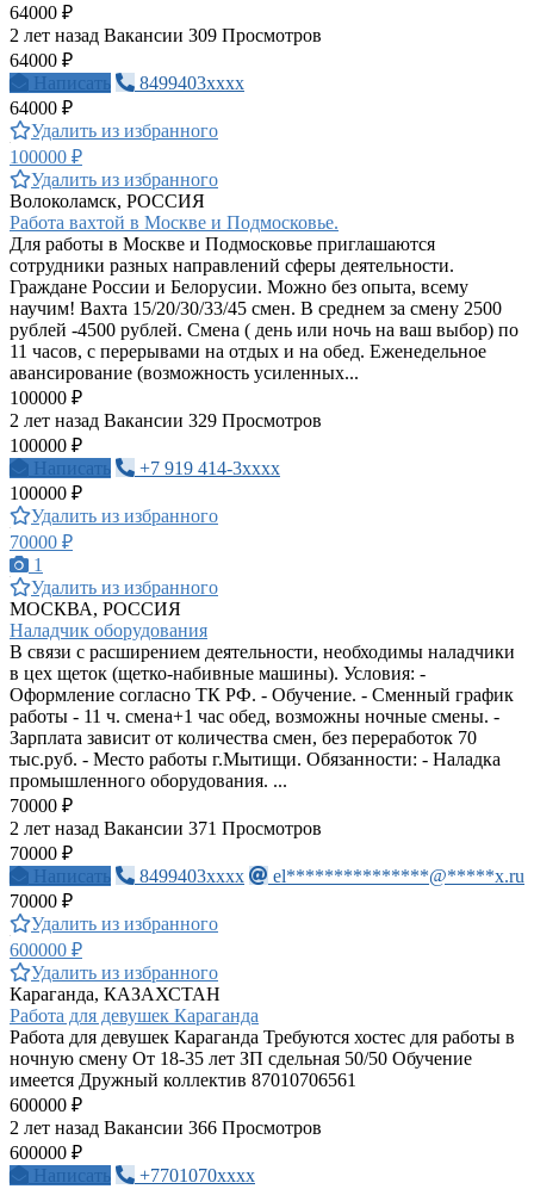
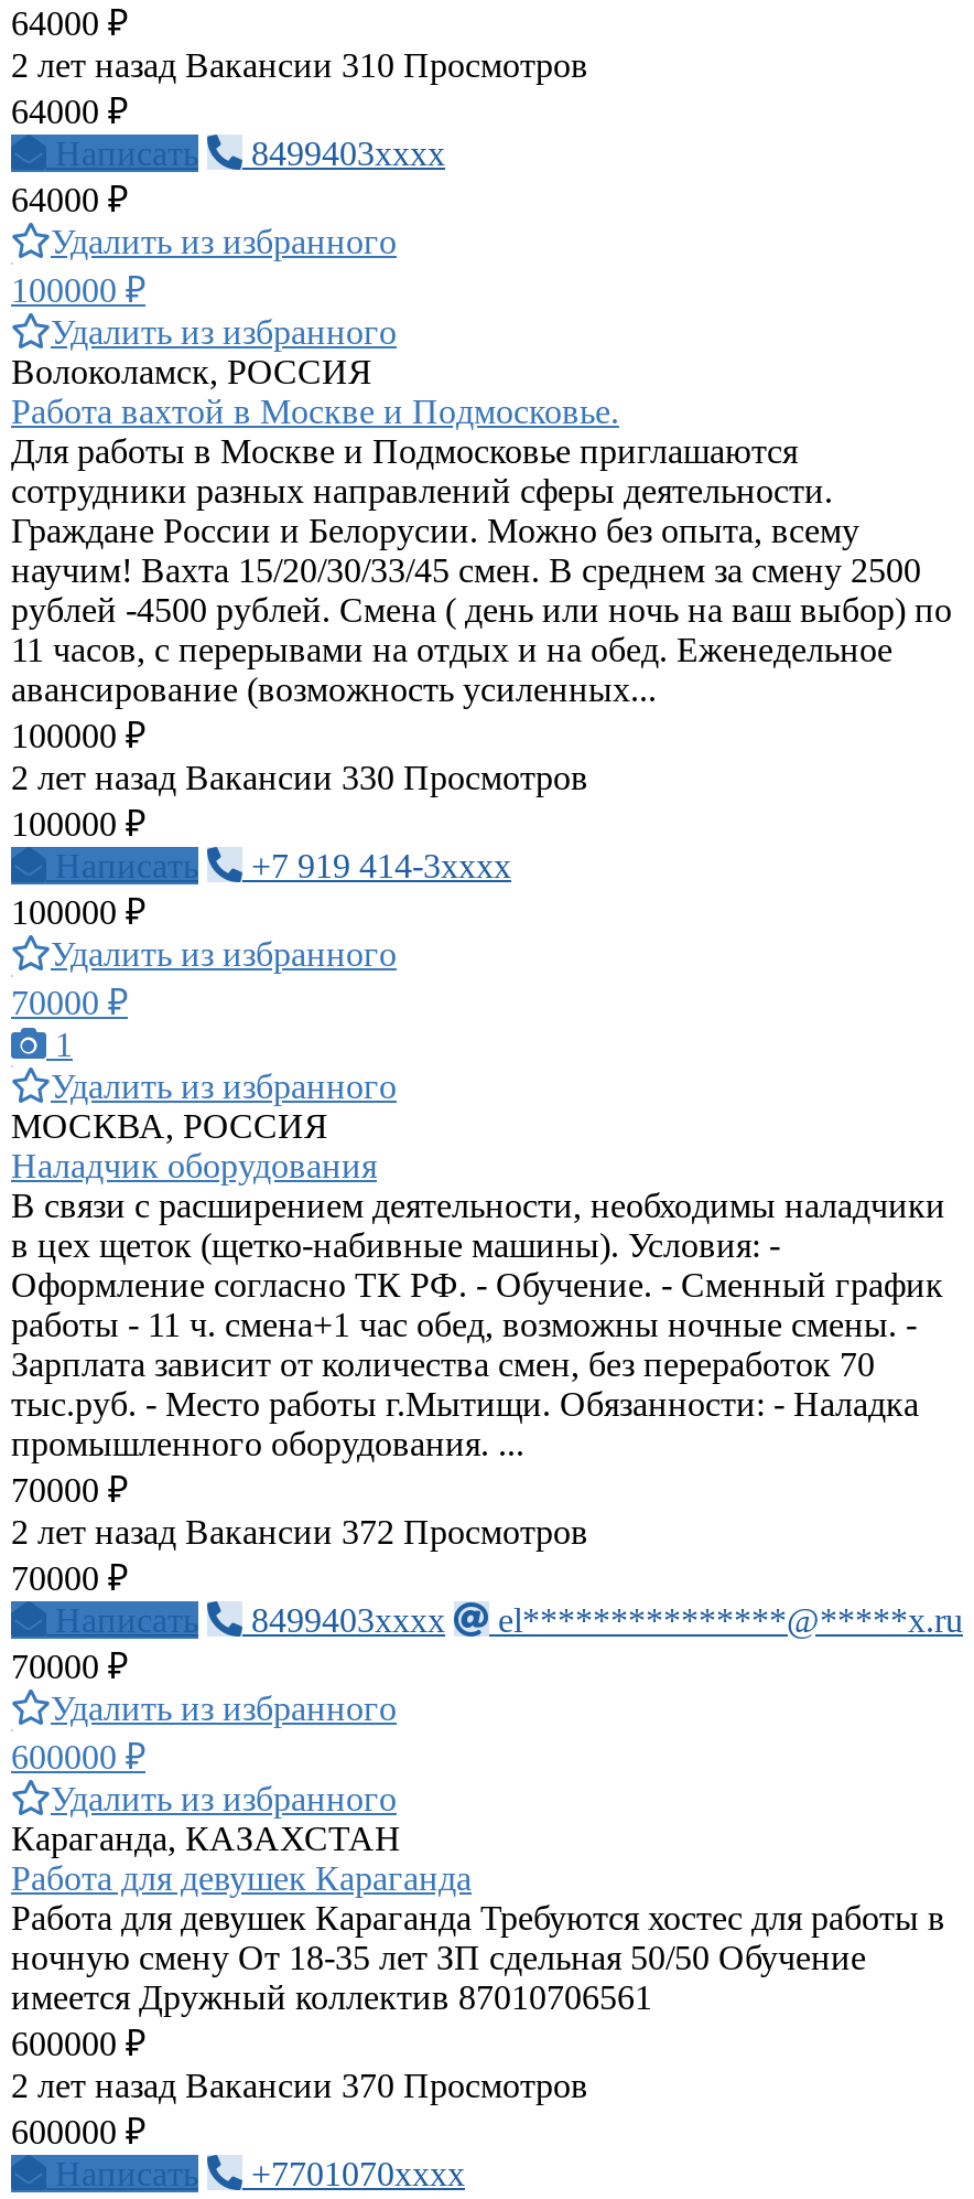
- 2 лет назад Вакансии 309 Просмотров
+ 2 лет назад Вакансии 310 Просмотров

- 2 лет назад Вакансии 329 Просмотров
+ 2 лет назад Вакансии 330 Просмотров

- 2 лет назад Вакансии 371 Просмотров
+ 2 лет назад Вакансии 372 Просмотров

- 2 лет назад Вакансии 366 Просмотров
+ 2 лет назад Вакансии 370 Просмотров
